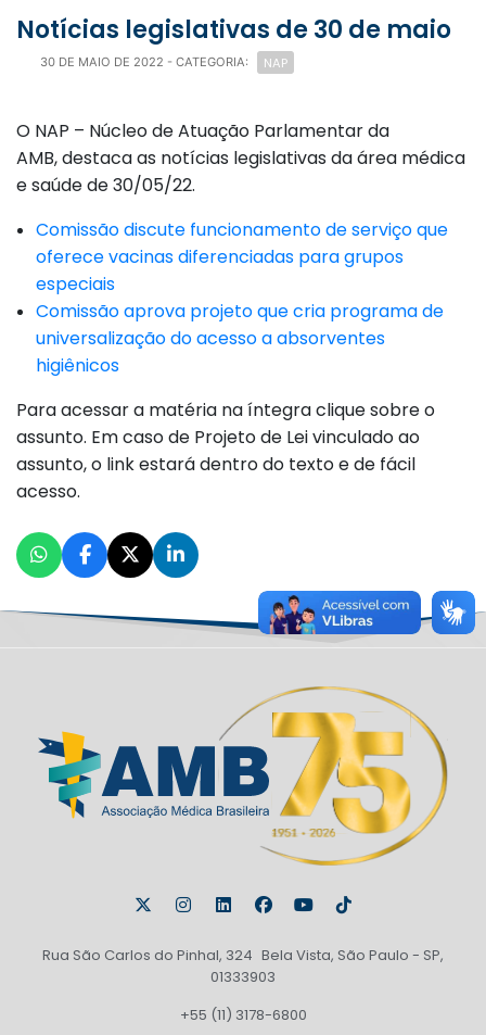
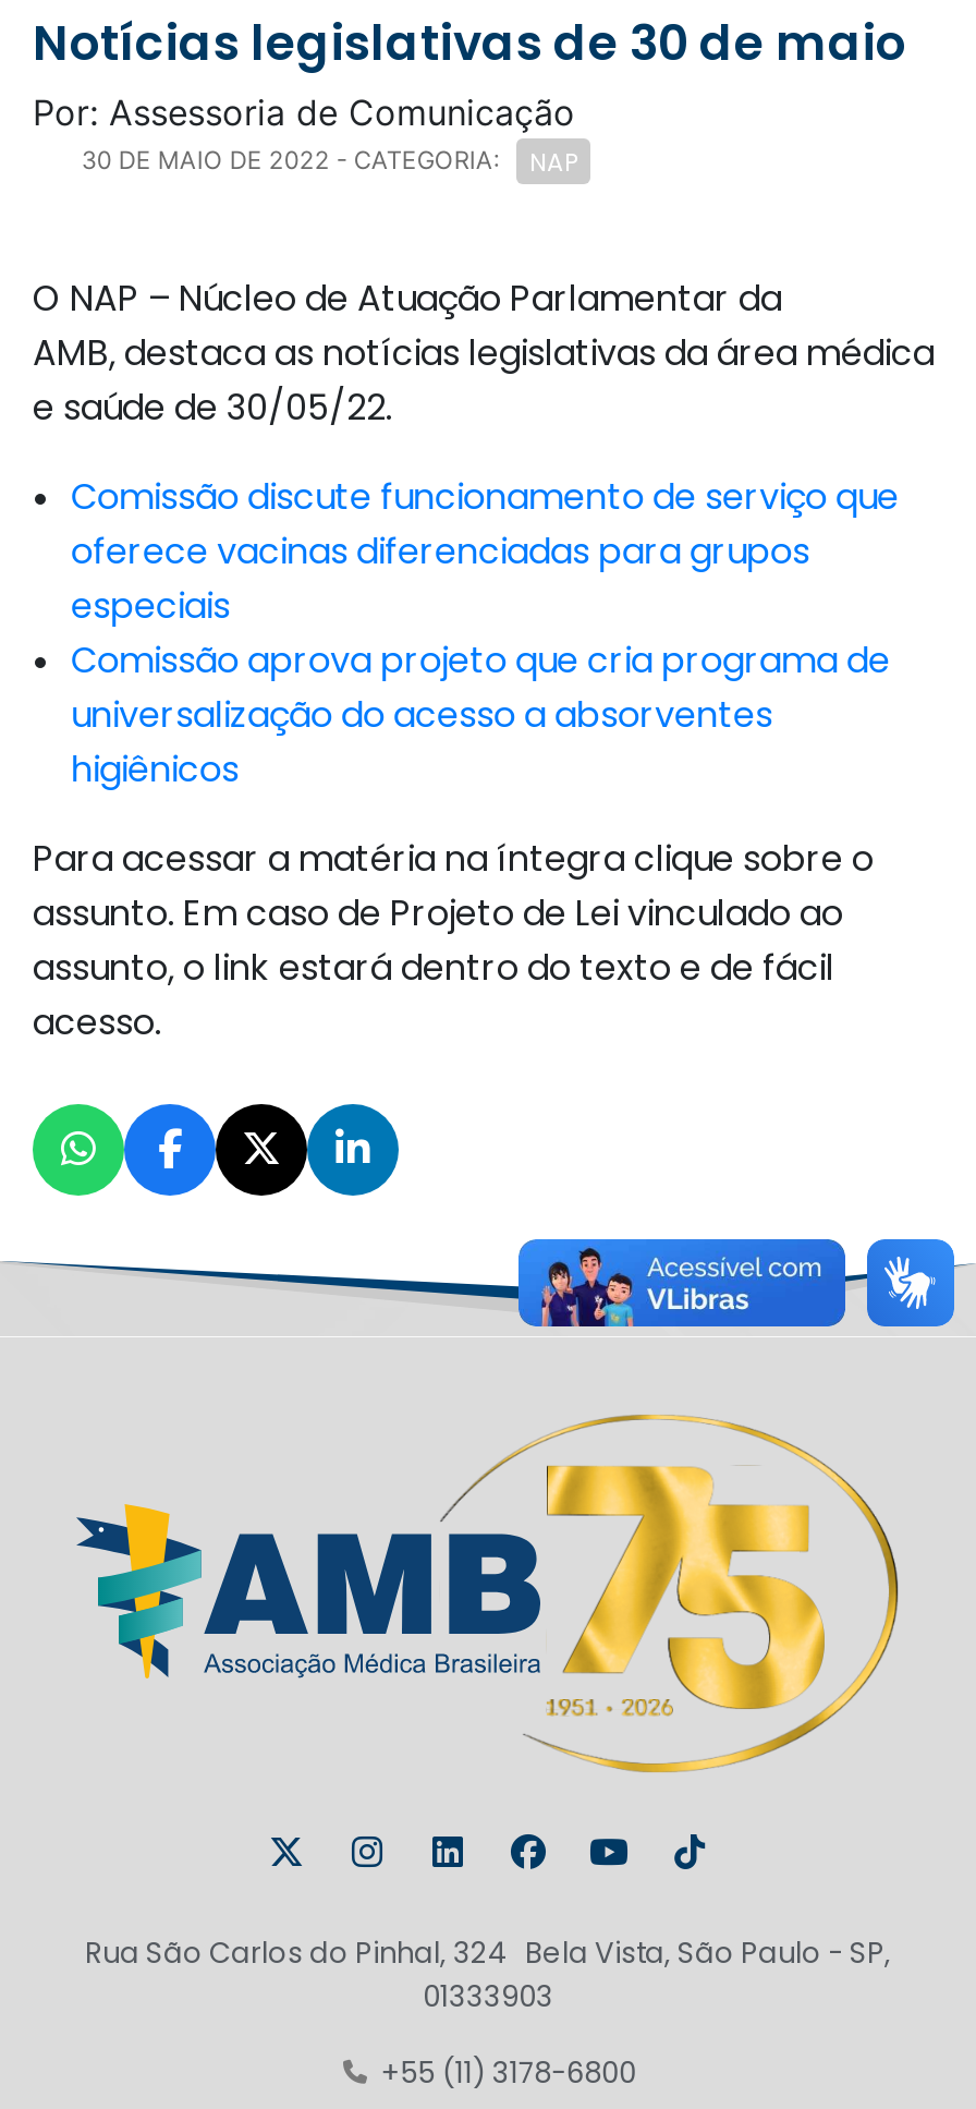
+ Por: Assessoria de Comunicação

- [image]
+ [image]

- [image]
+ [image]
